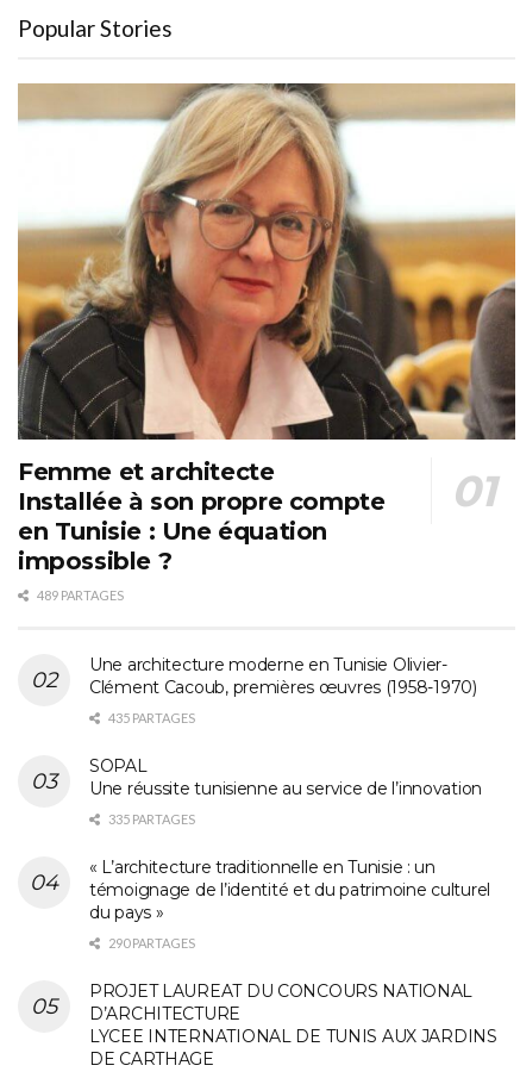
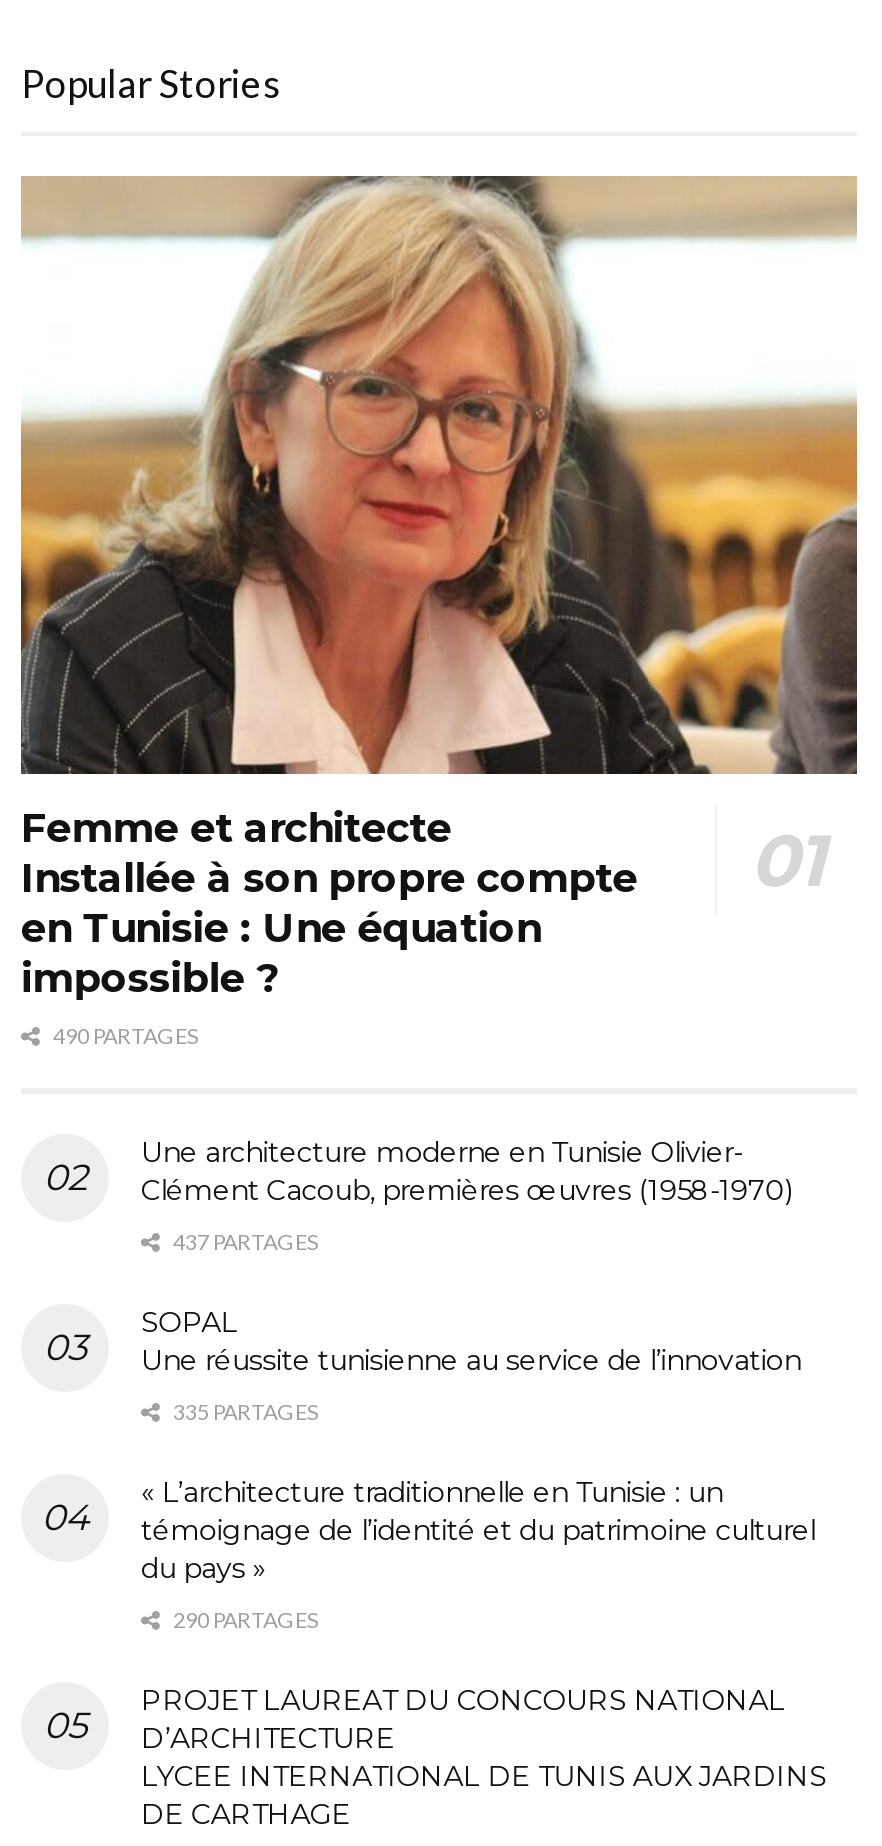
- 489 PARTAGES
+ 490 PARTAGES

- 435 PARTAGES
+ 437 PARTAGES
